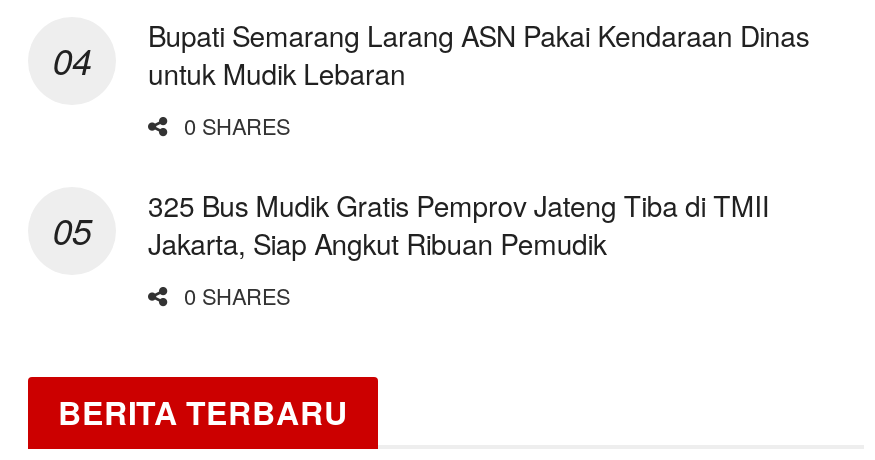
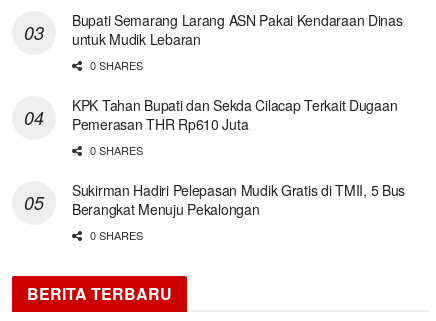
- 325 Bus Mudik Gratis Pemprov Jateng Tiba di TMII
- Jakarta, Siap Angkut Ribuan Pemudik
+ KPK Tahan Bupati dan Sekda Cilacap Terkait Dugaan
+ Pemerasan THR Rp610 Juta
+ 0 SHARES
+ Sukirman Hadiri Pelepasan Mudik Gratis di TMII, 5 Bus
+ Berangkat Menuju Pekalongan
